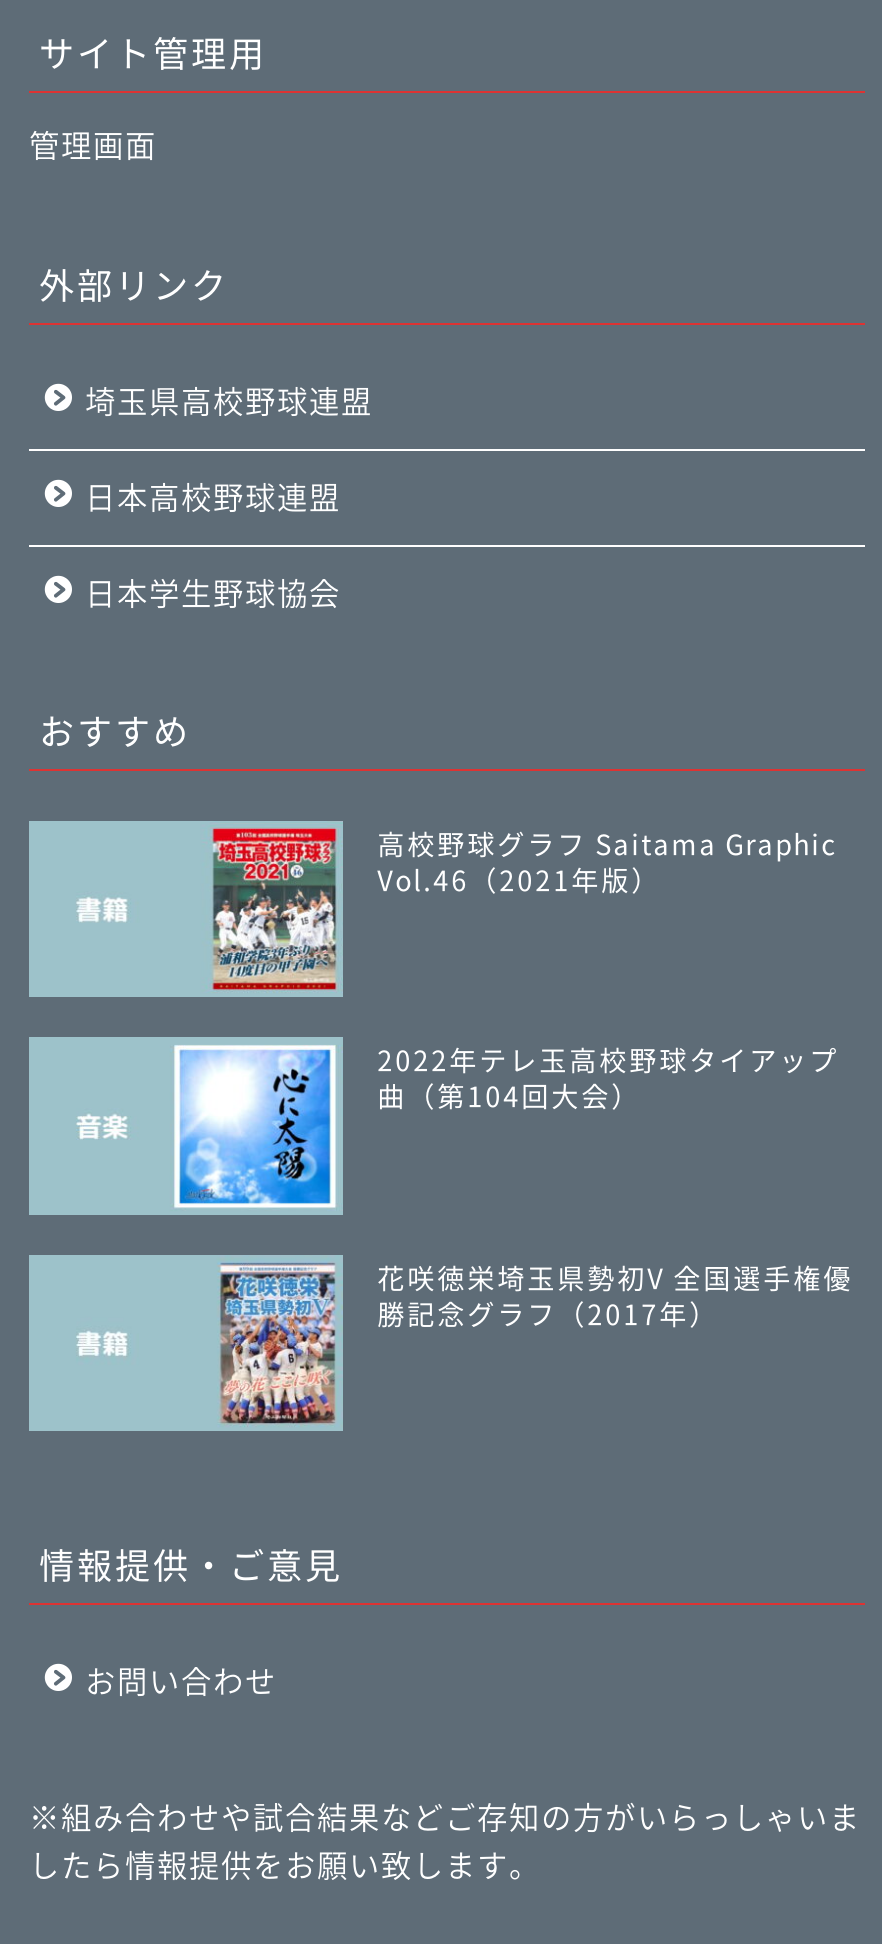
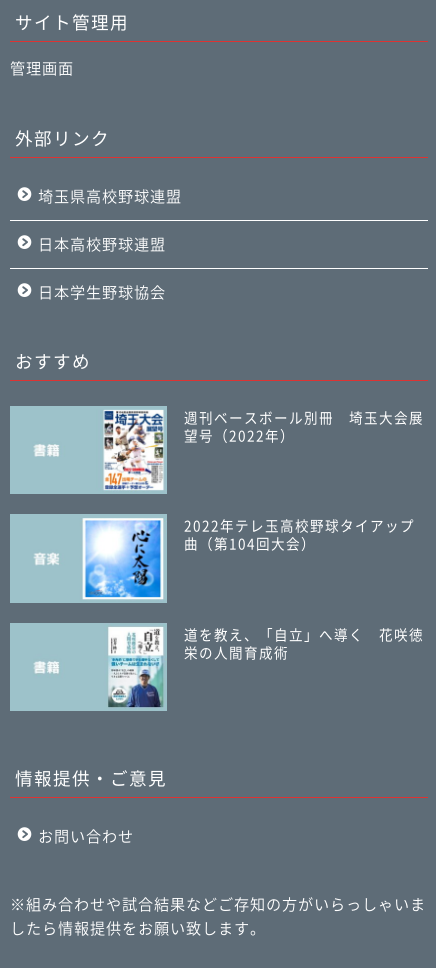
- [image]
- 高校野球グラフ Saitama Graphic
- Vol.46（2021年版）
+ [image]
+ 週刊ベースボール別冊 埼玉大会展
+ 望号（2022年）

- [image]
- 花咲徳栄埼玉県勢初V 全国選手権優
- 勝記念グラフ（2017年）
+ [image]
+ 道を教え、「自立」へ導く 花咲徳
+ 栄の人間育成術
